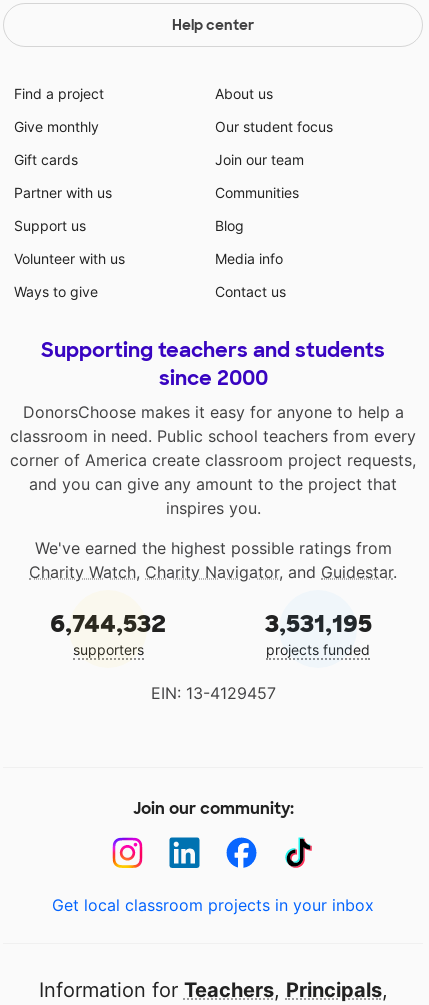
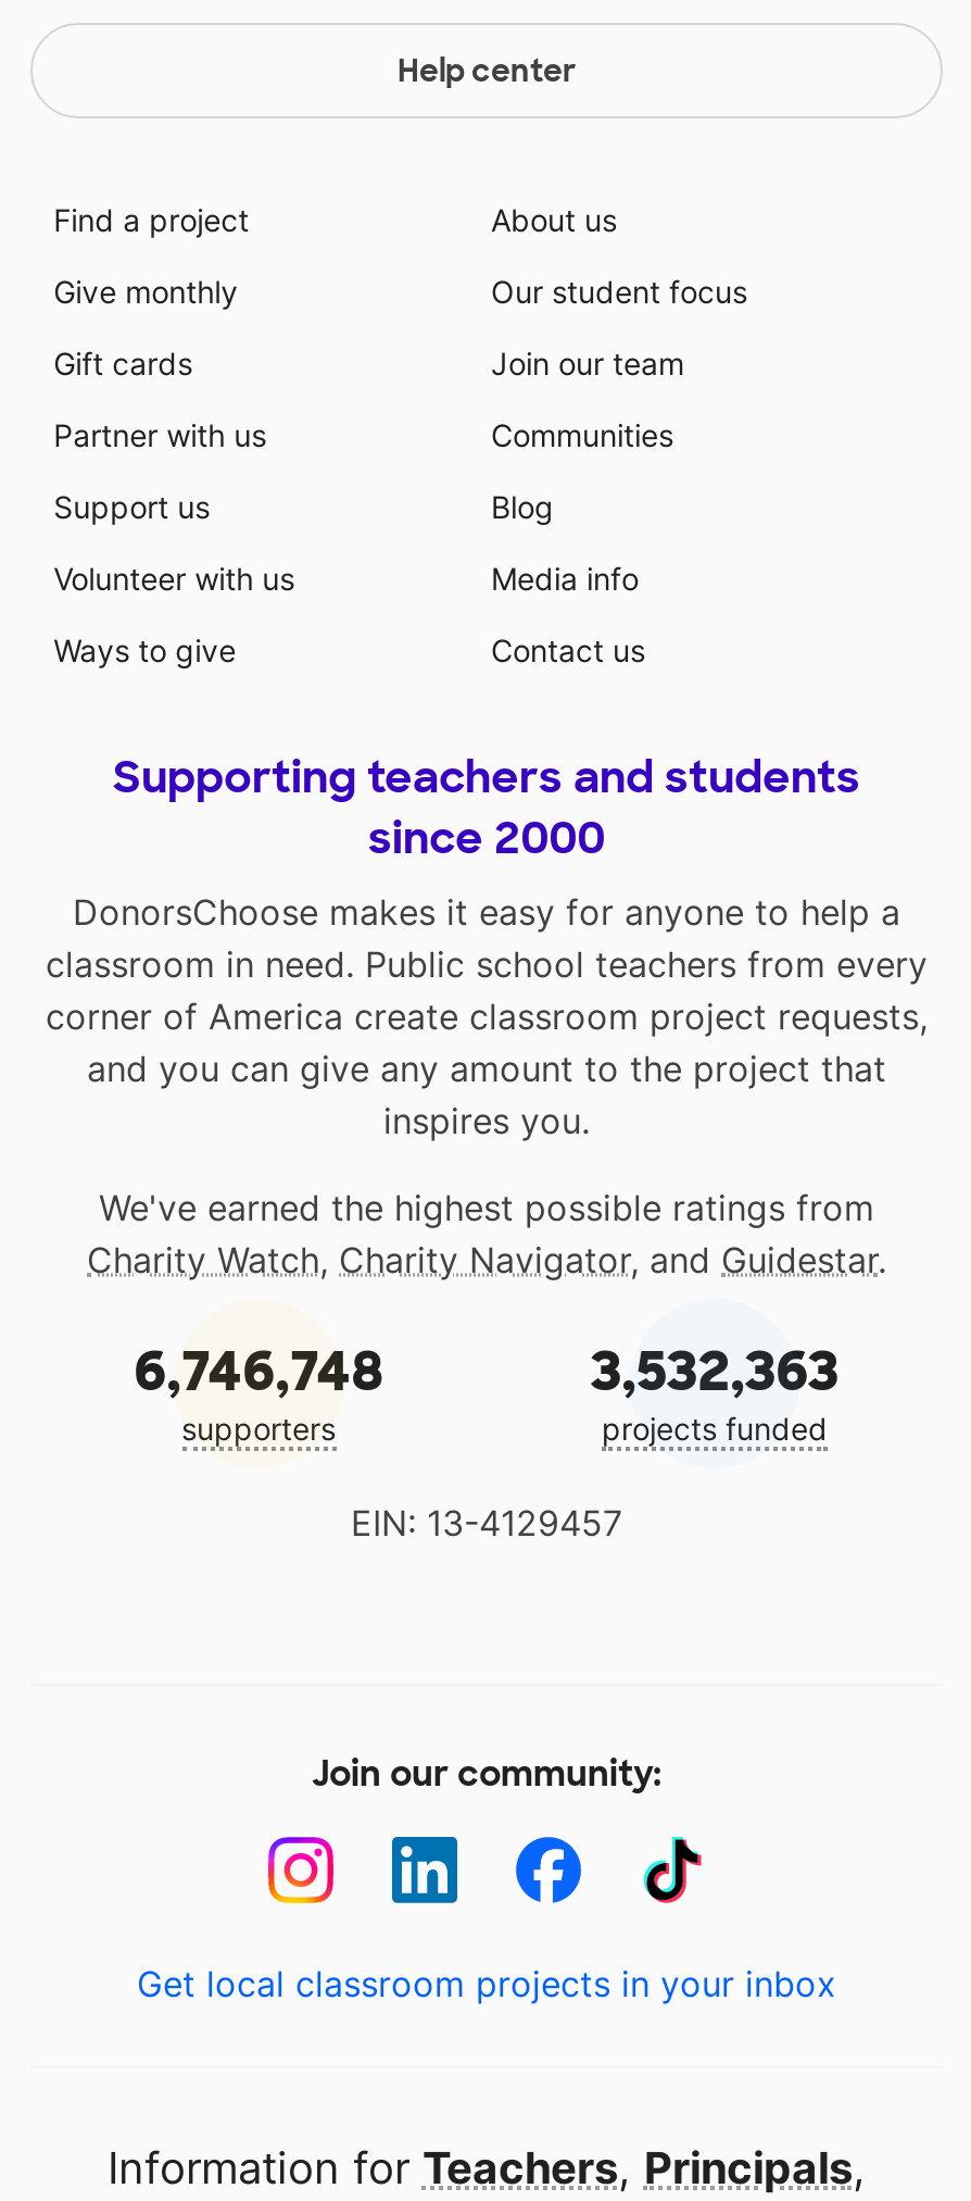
- 6,744,532
+ 6,746,748

- 3,531,195
+ 3,532,363
